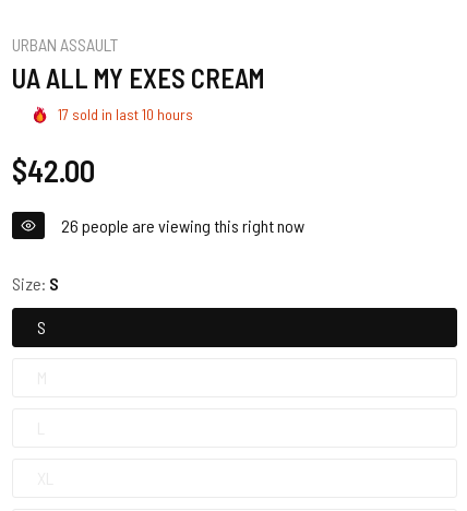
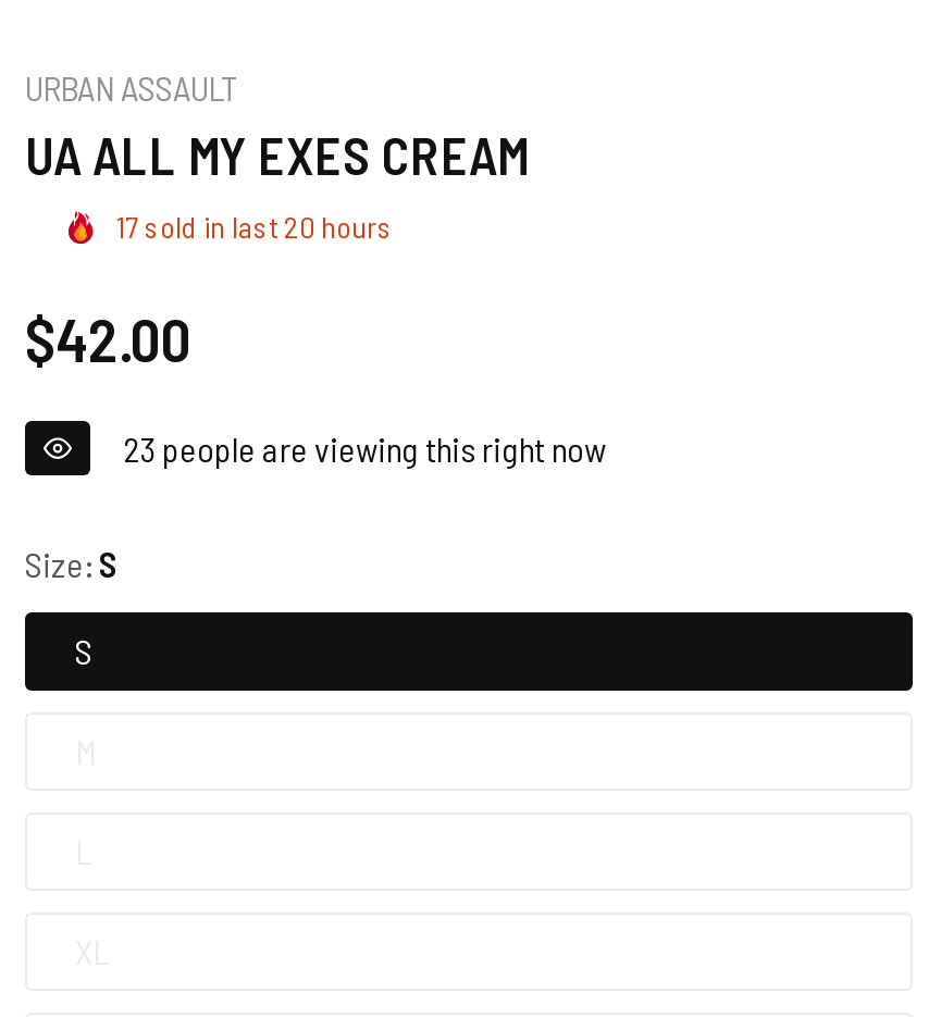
- 17 sold in last 10 hours
+ 17 sold in last 20 hours

- 26 people are viewing this right now
+ 23 people are viewing this right now
